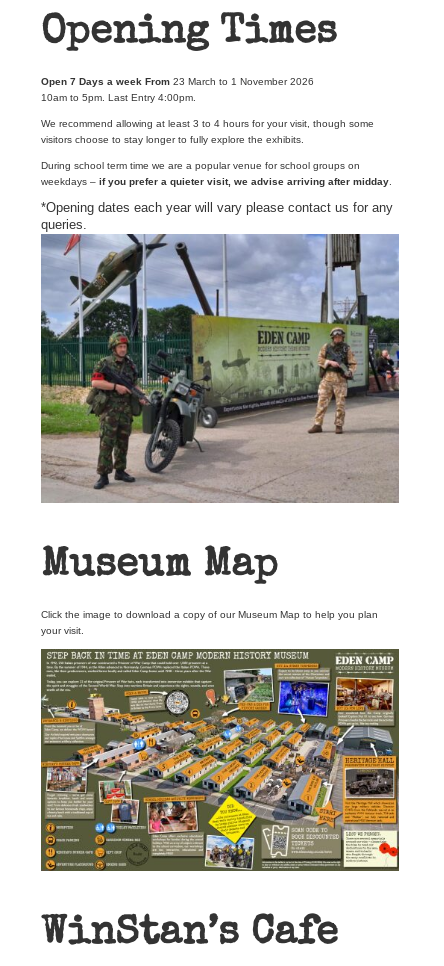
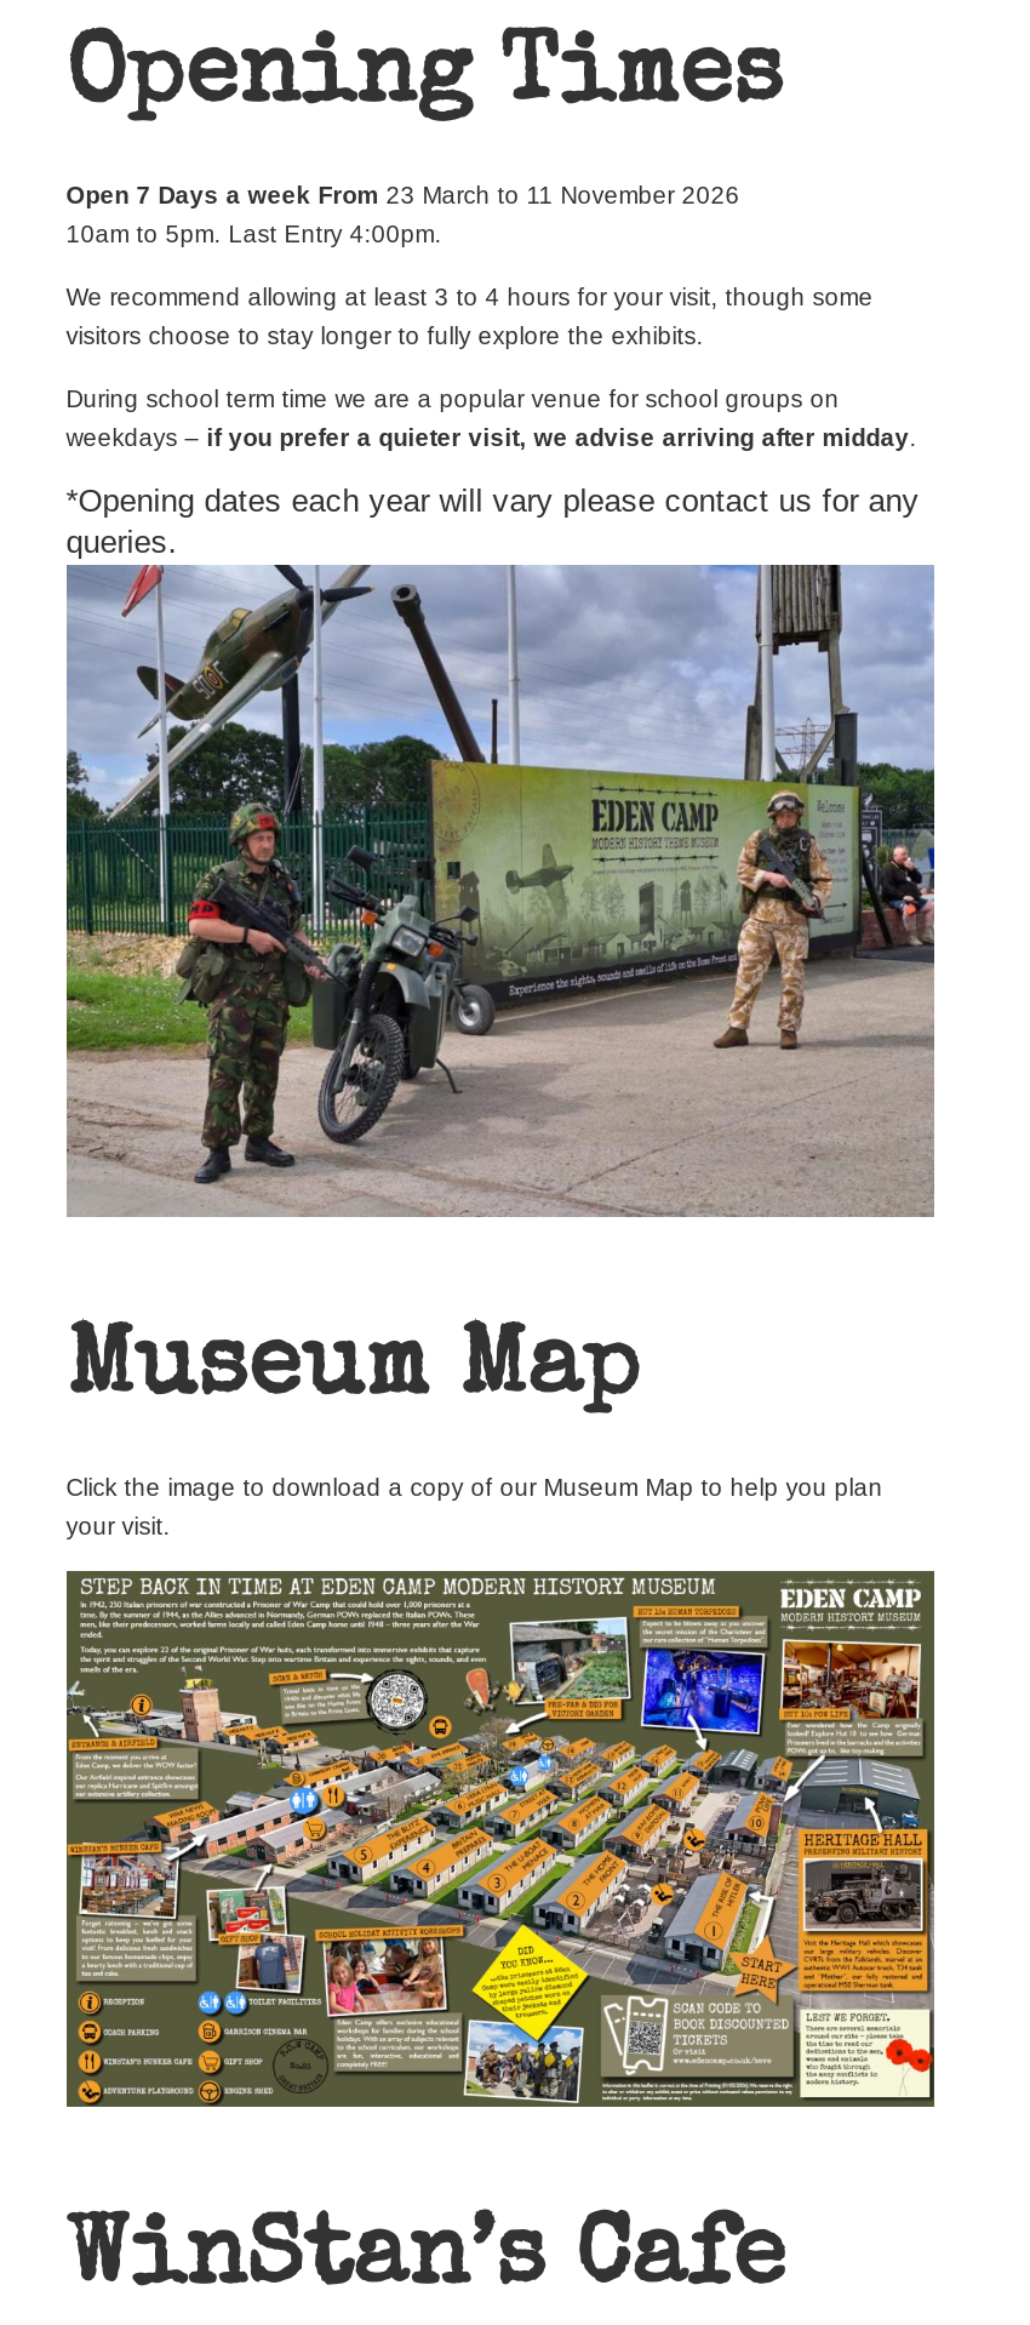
- Open 7 Days a week From 23 March to 1 November 2026
+ Open 7 Days a week From 23 March to 11 November 2026
